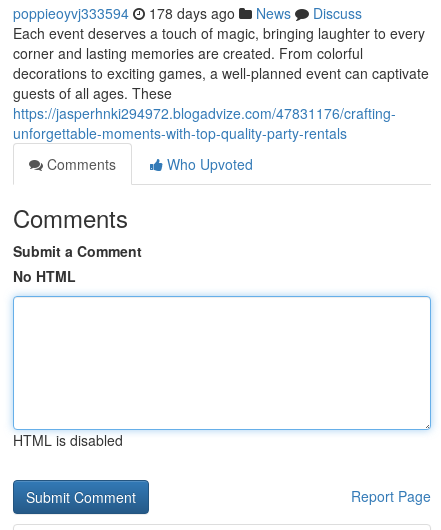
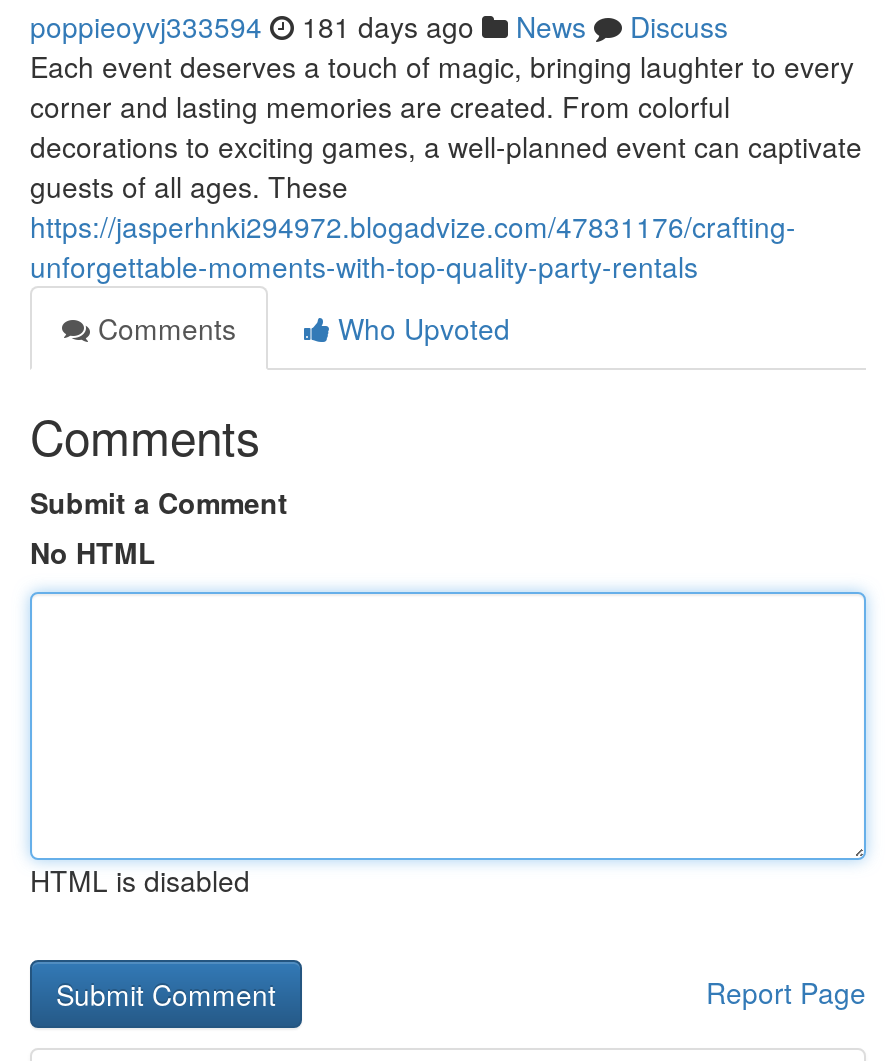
- poppieoyvj333594 178 days ago News Discuss
+ poppieoyvj333594 181 days ago News Discuss
